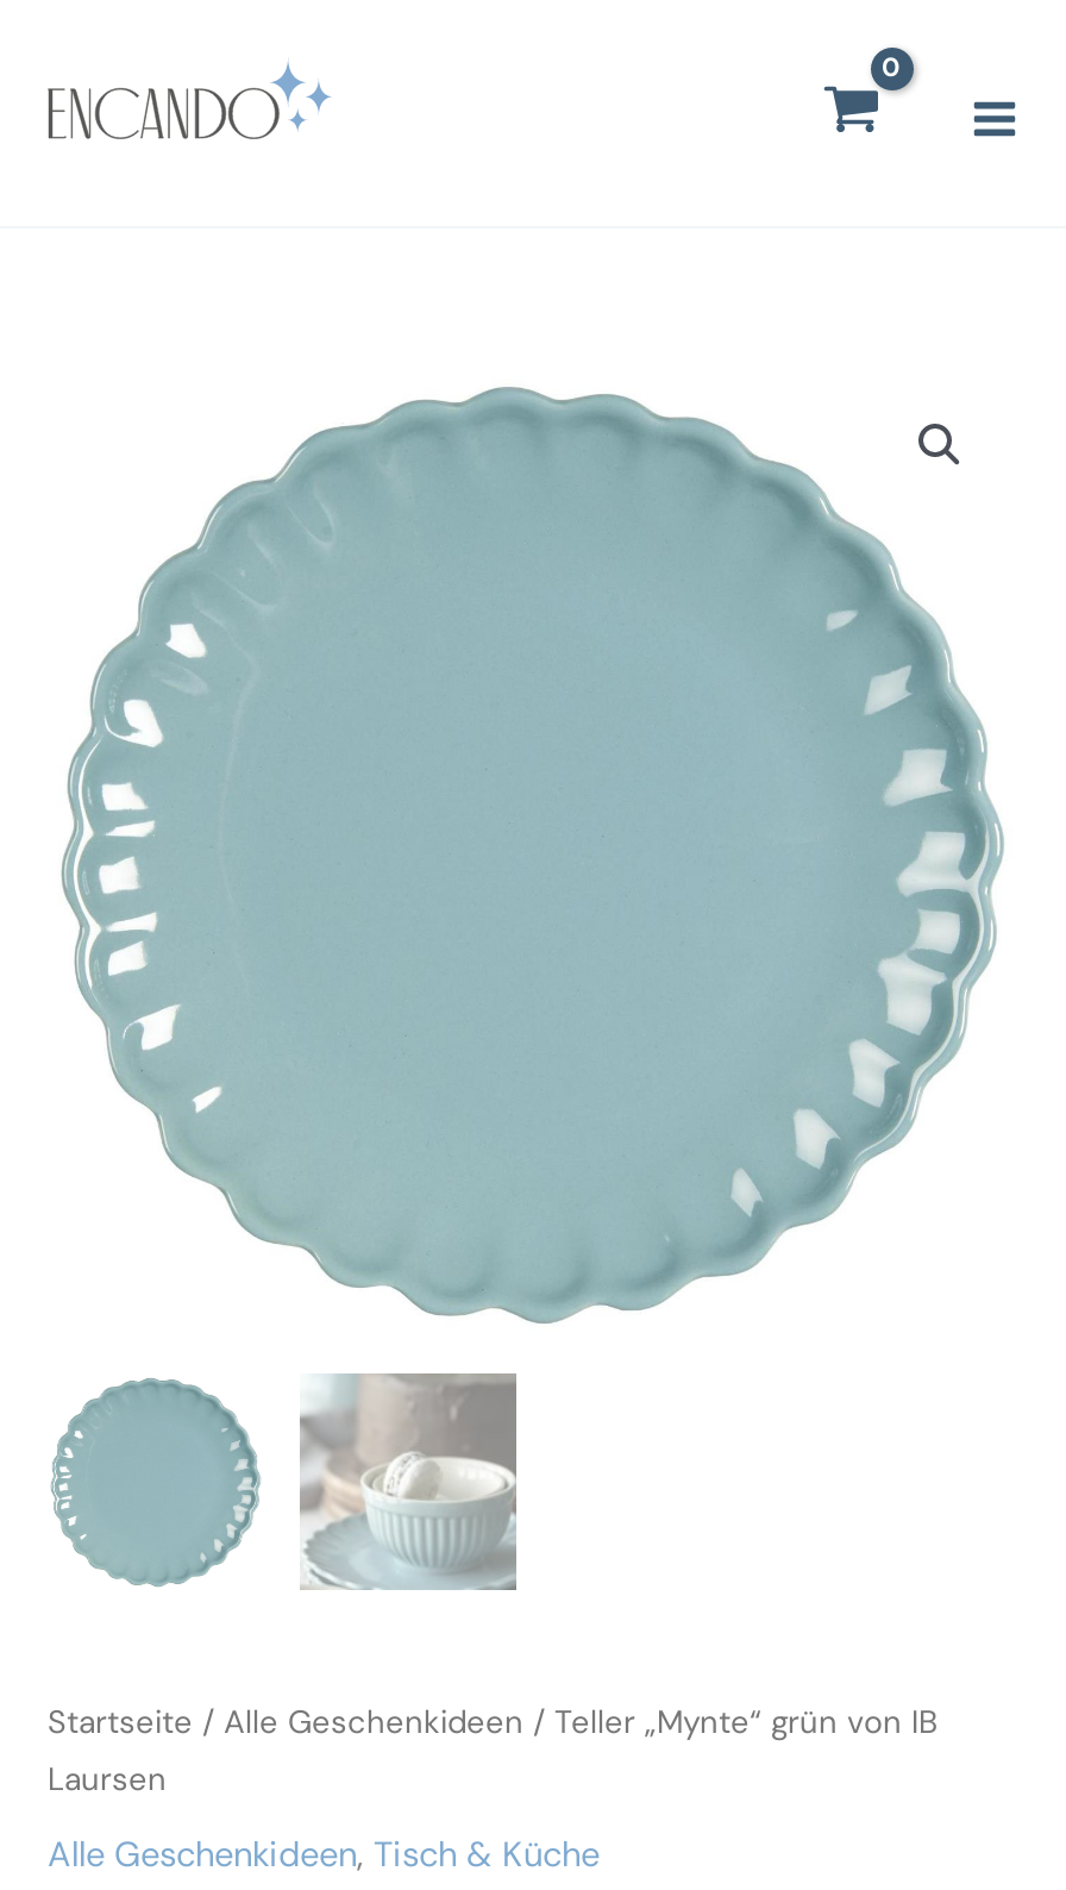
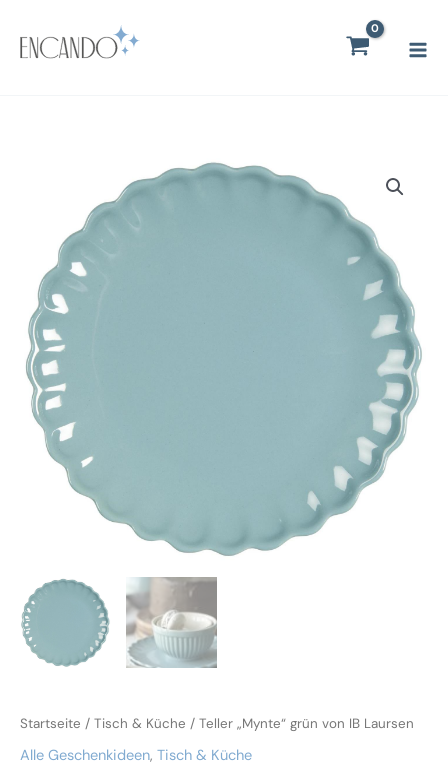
- Startseite / Alle Geschenkideen / Teller „Mynte“ grün von IB
- Laursen
+ Startseite / Tisch & Küche / Teller „Mynte“ grün von IB Laursen
